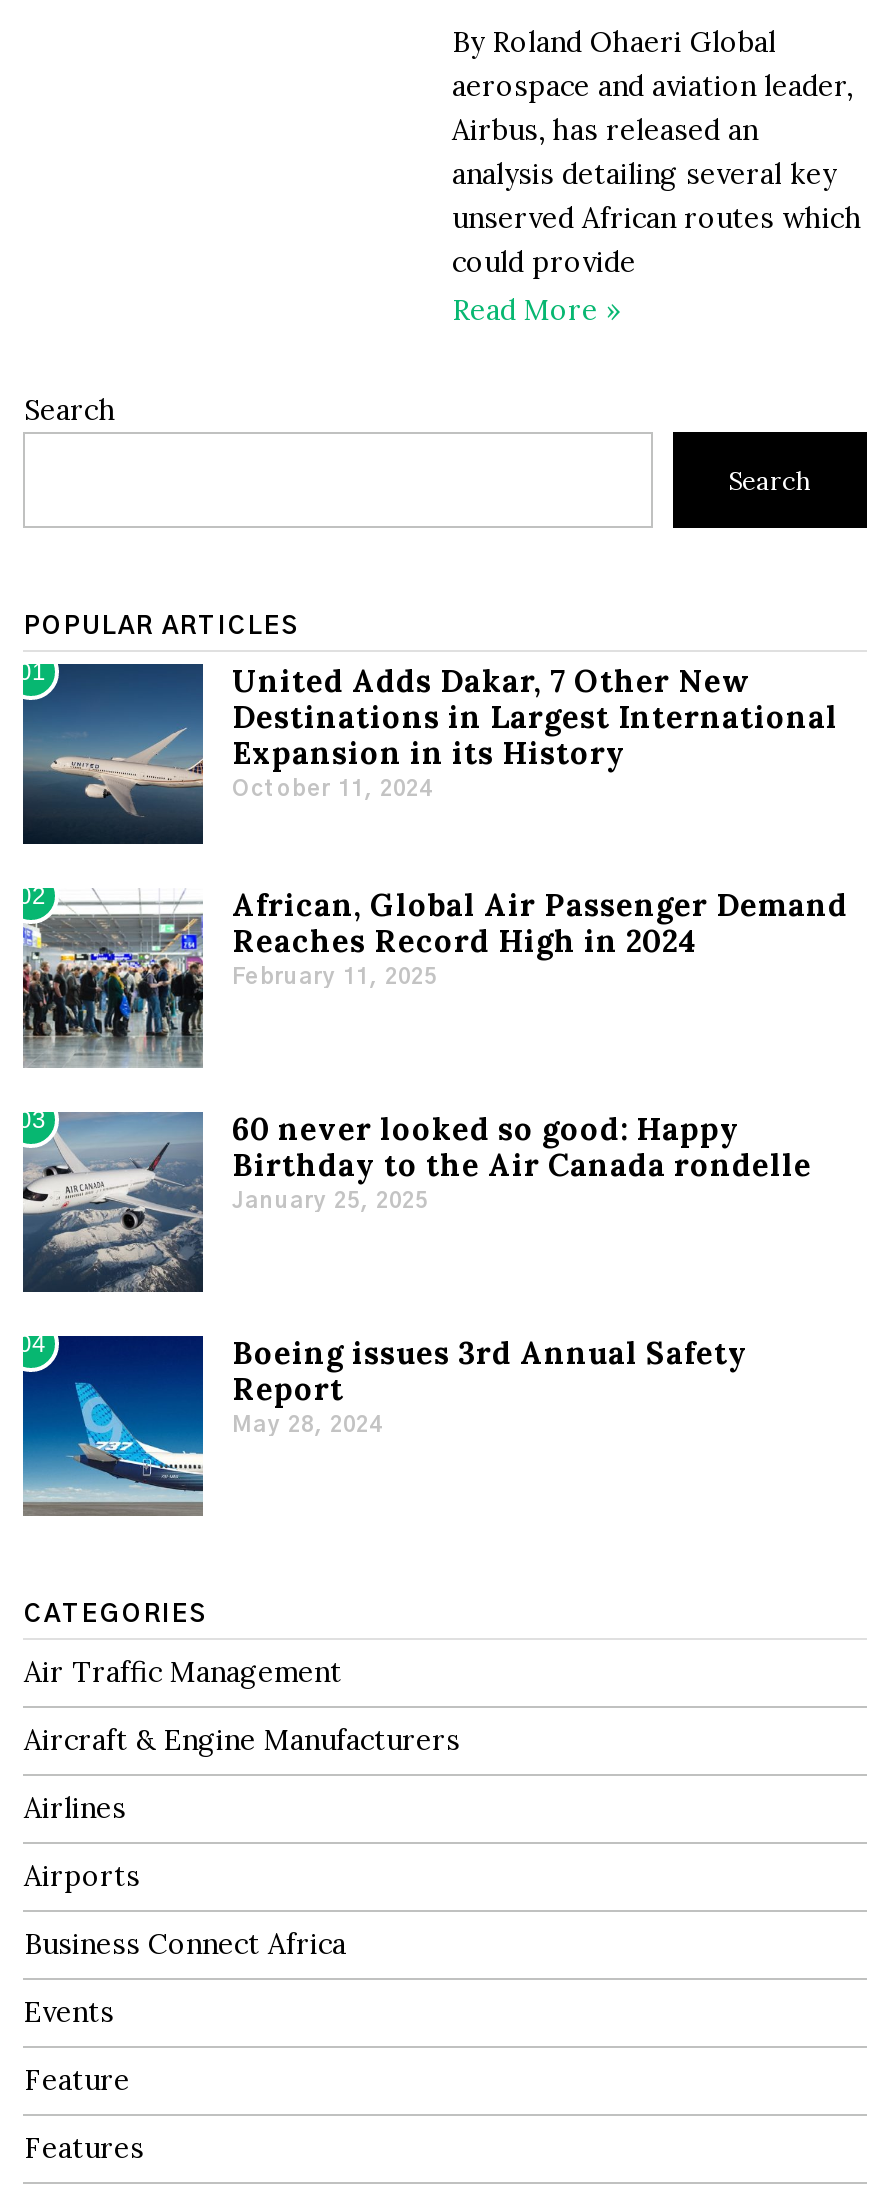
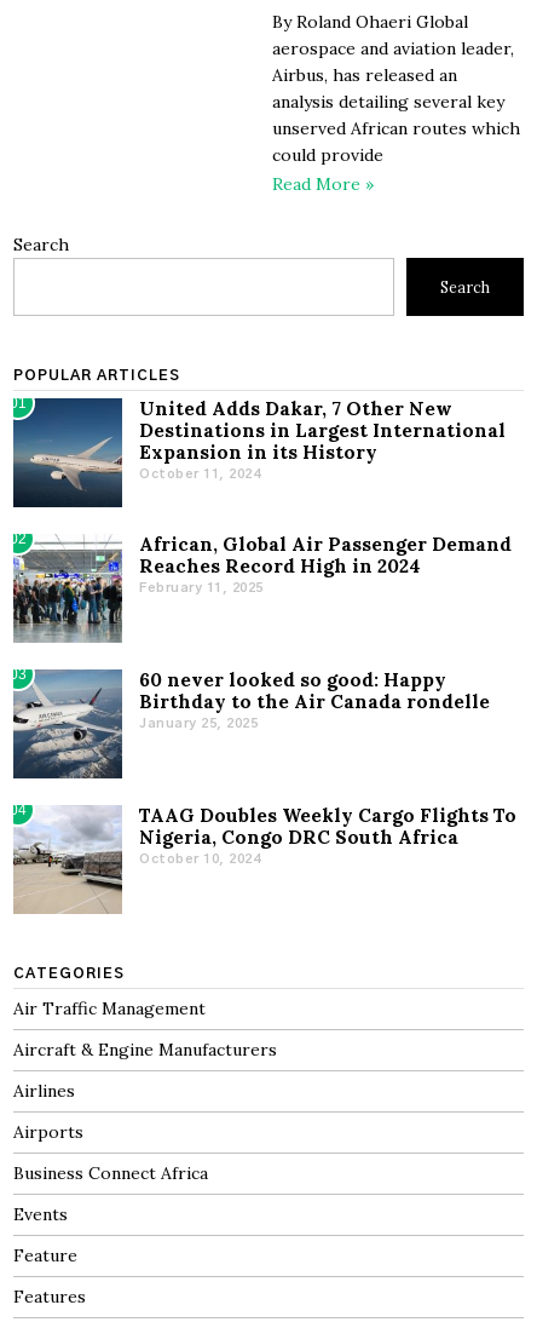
- [image]
- Boeing issues 3rd Annual Safety
- Report
- May 28, 2024
+ [image]
+ TAAG Doubles Weekly Cargo Flights To
+ Nigeria, Congo DRC South Africa
+ October 10, 2024
